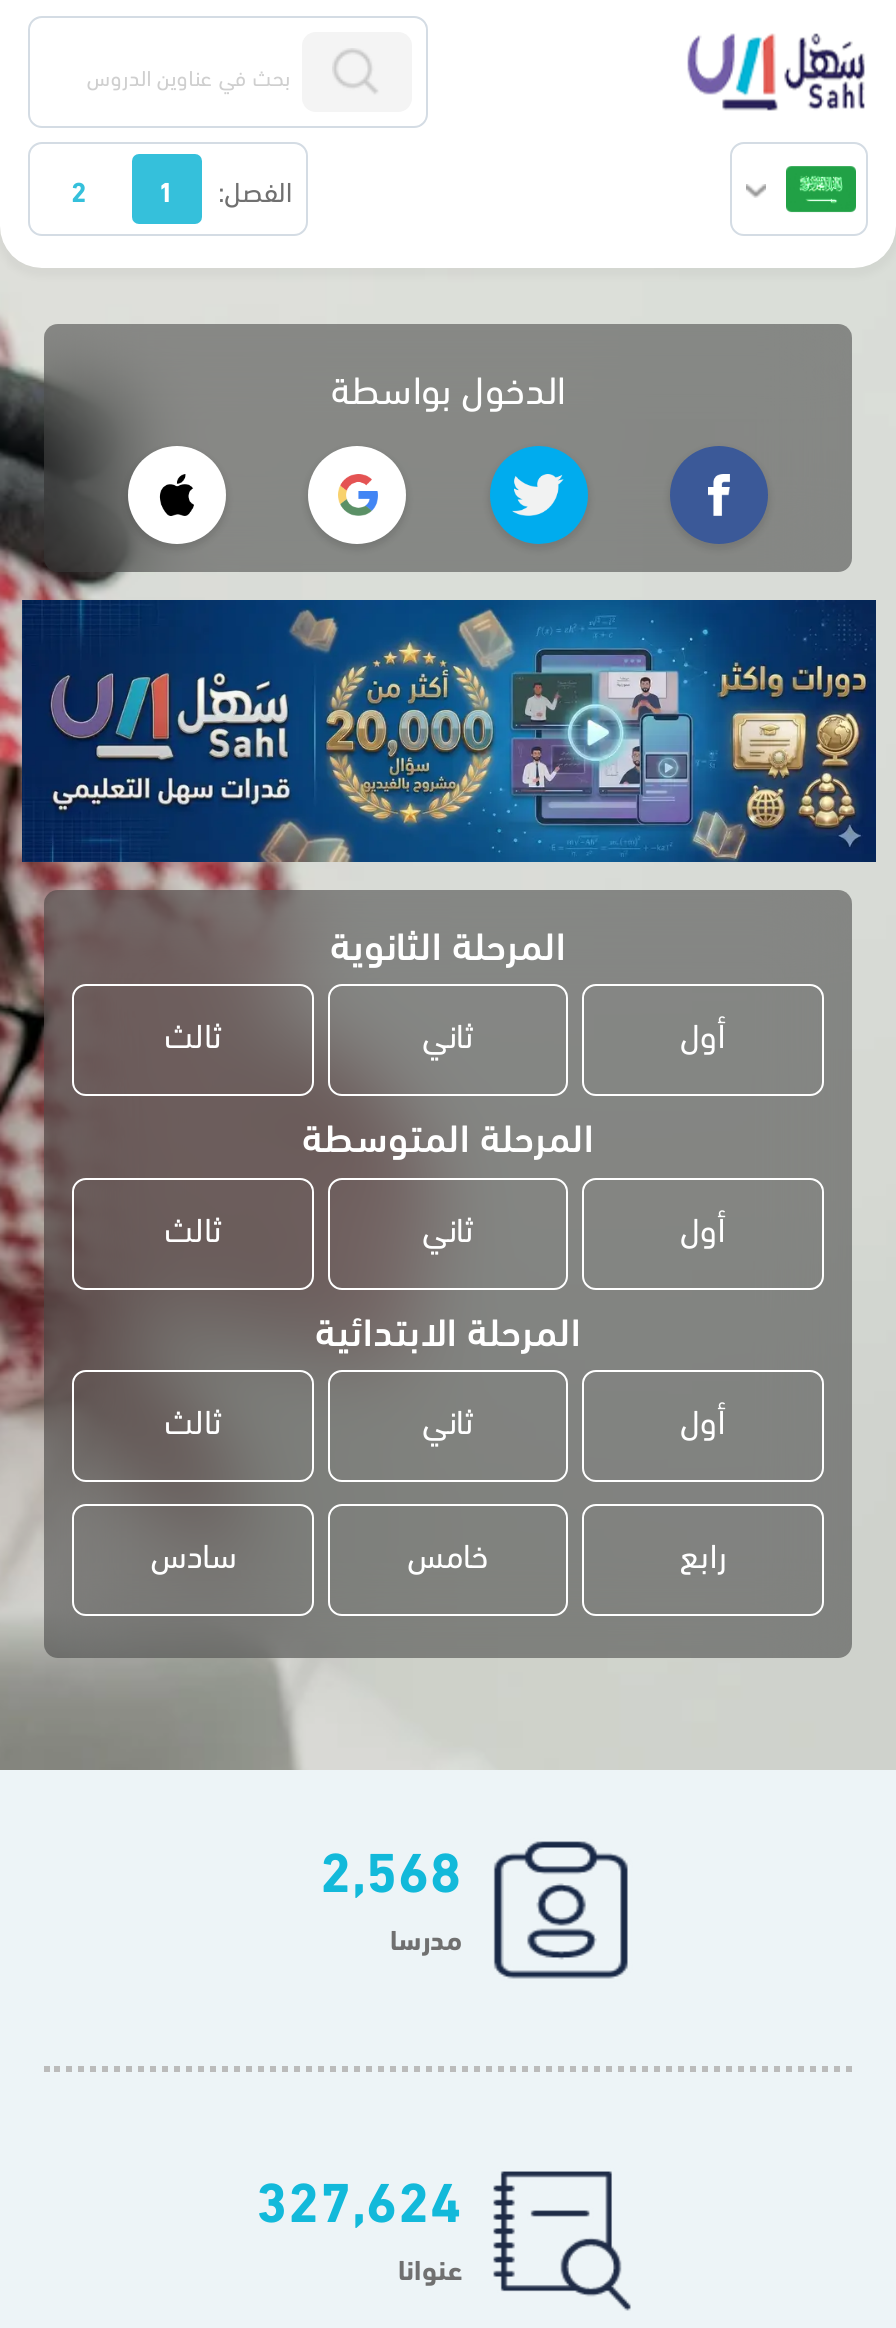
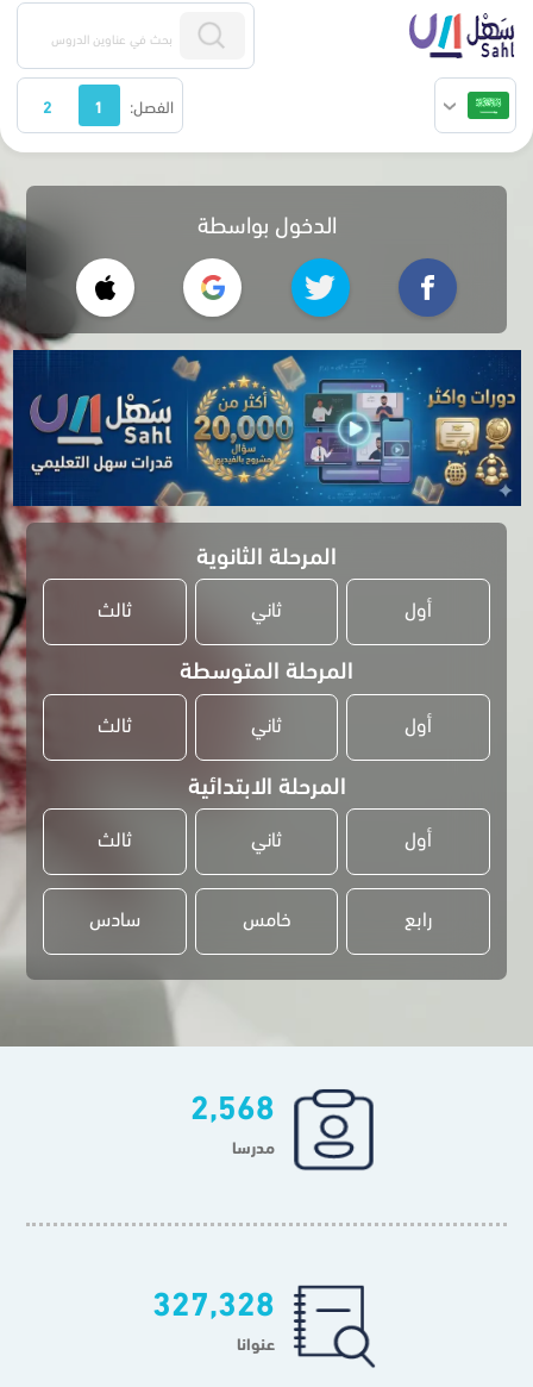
- 327,624
+ 327,328
